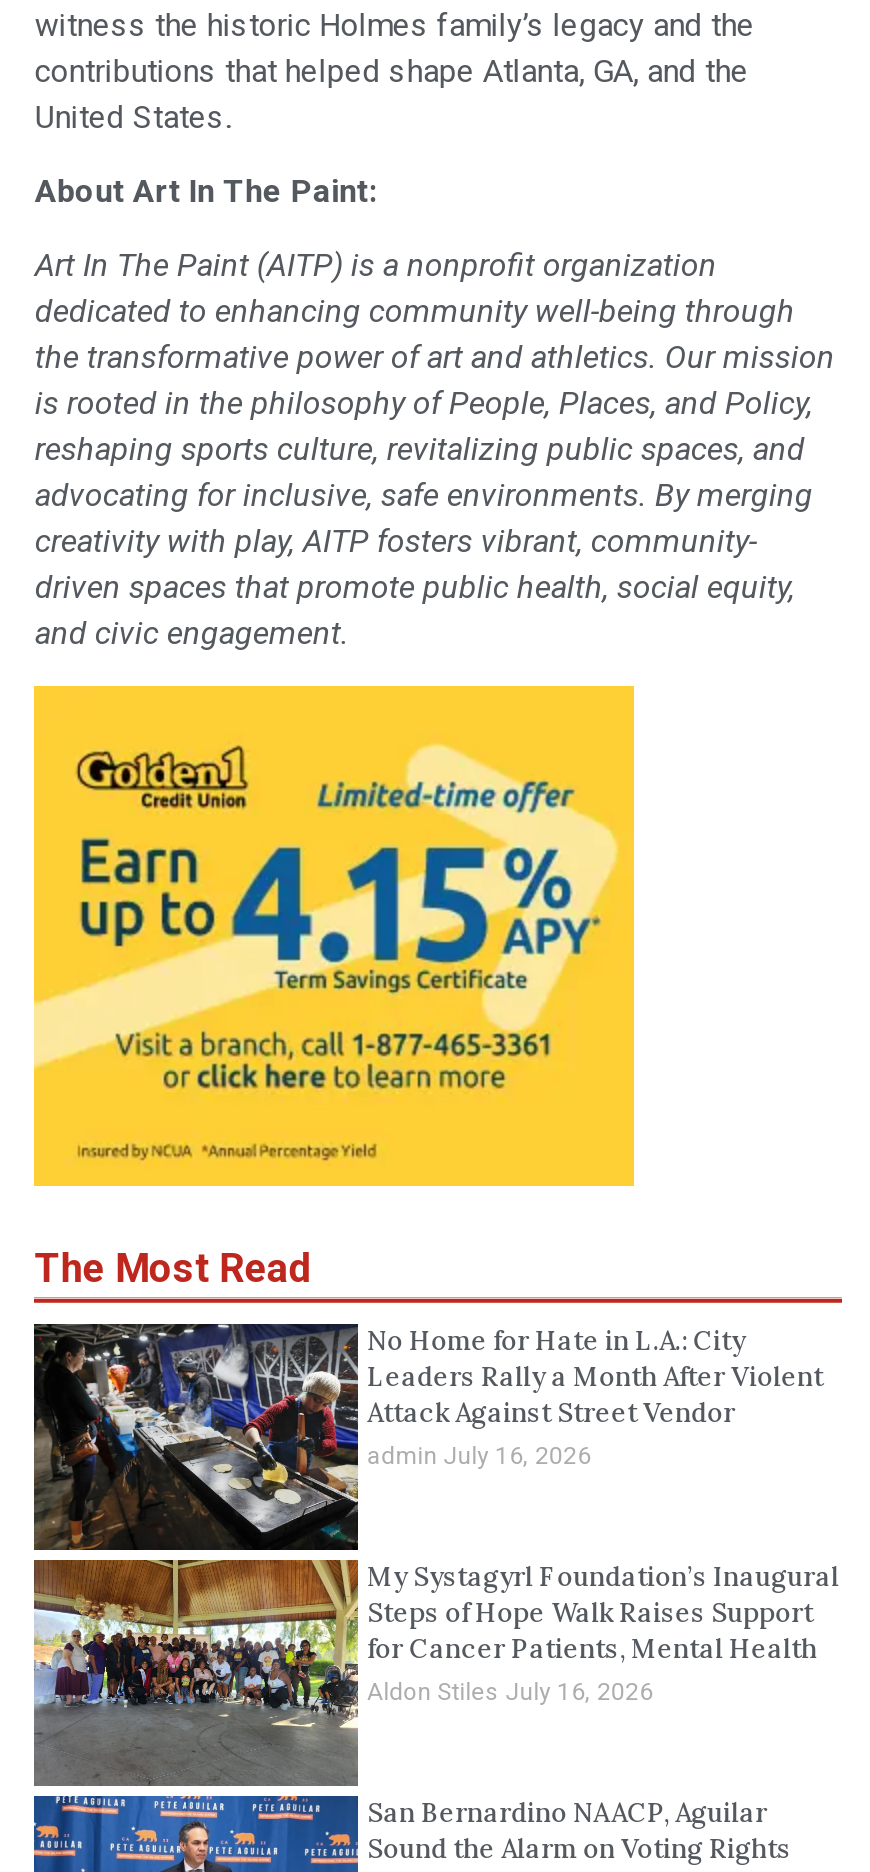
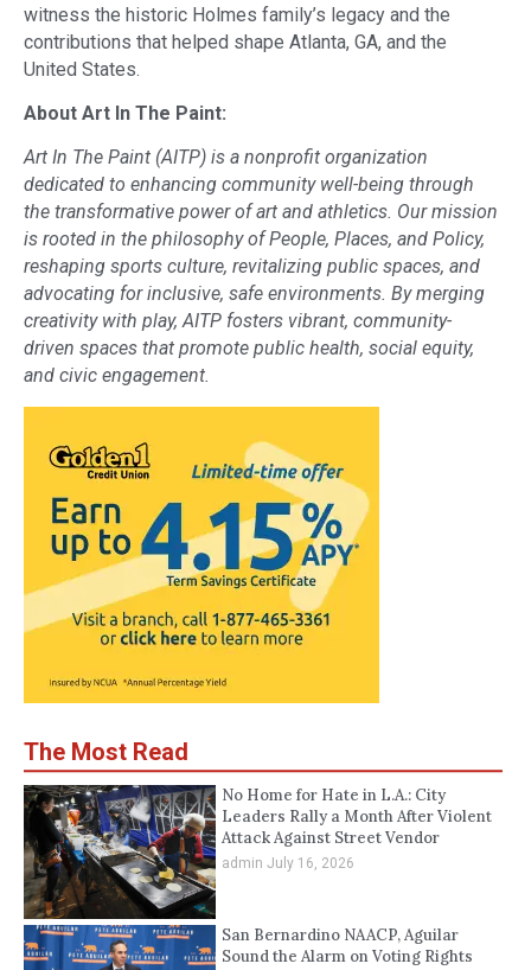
- [image]
- My Systagyrl Foundation’s Inaugural
- Steps of Hope Walk Raises Support
- for Cancer Patients, Mental Health
- Aldon Stiles July 16, 2026
